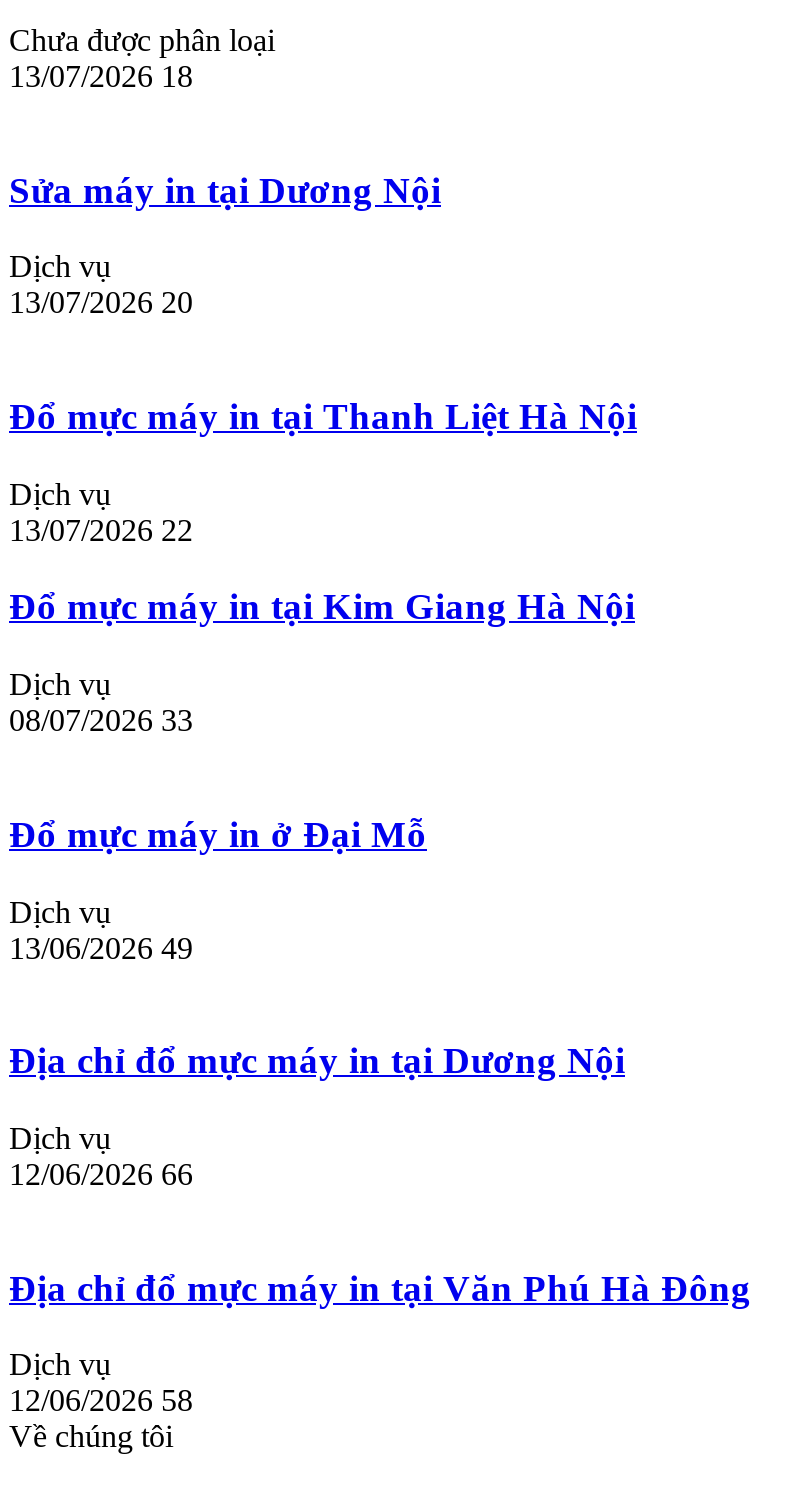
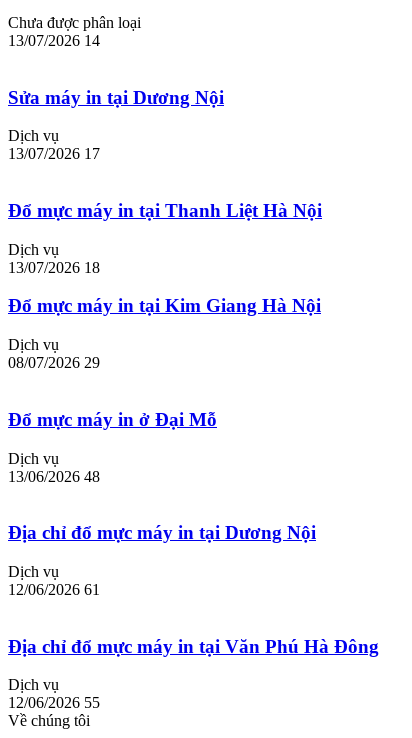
- 13/07/2026 18
+ 13/07/2026 14

- 13/07/2026 20
+ 13/07/2026 17

- 13/07/2026 22
+ 13/07/2026 18

- 08/07/2026 33
+ 08/07/2026 29

- 13/06/2026 49
+ 13/06/2026 48

- 12/06/2026 66
+ 12/06/2026 61

- 12/06/2026 58
+ 12/06/2026 55
